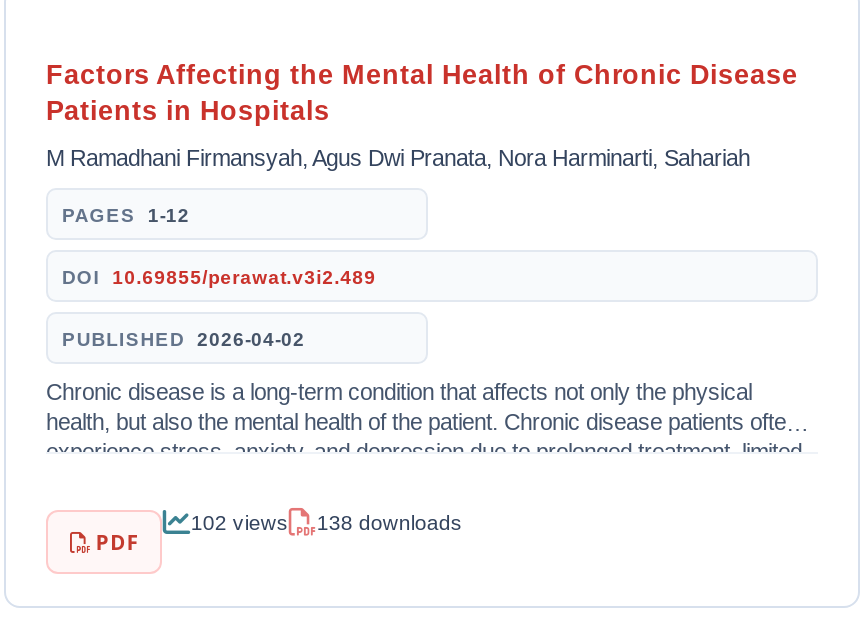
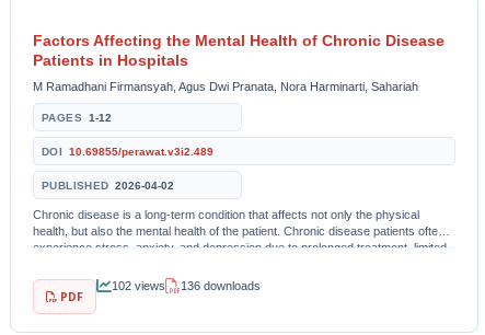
- 102 views 138 downloads
+ 102 views 136 downloads
